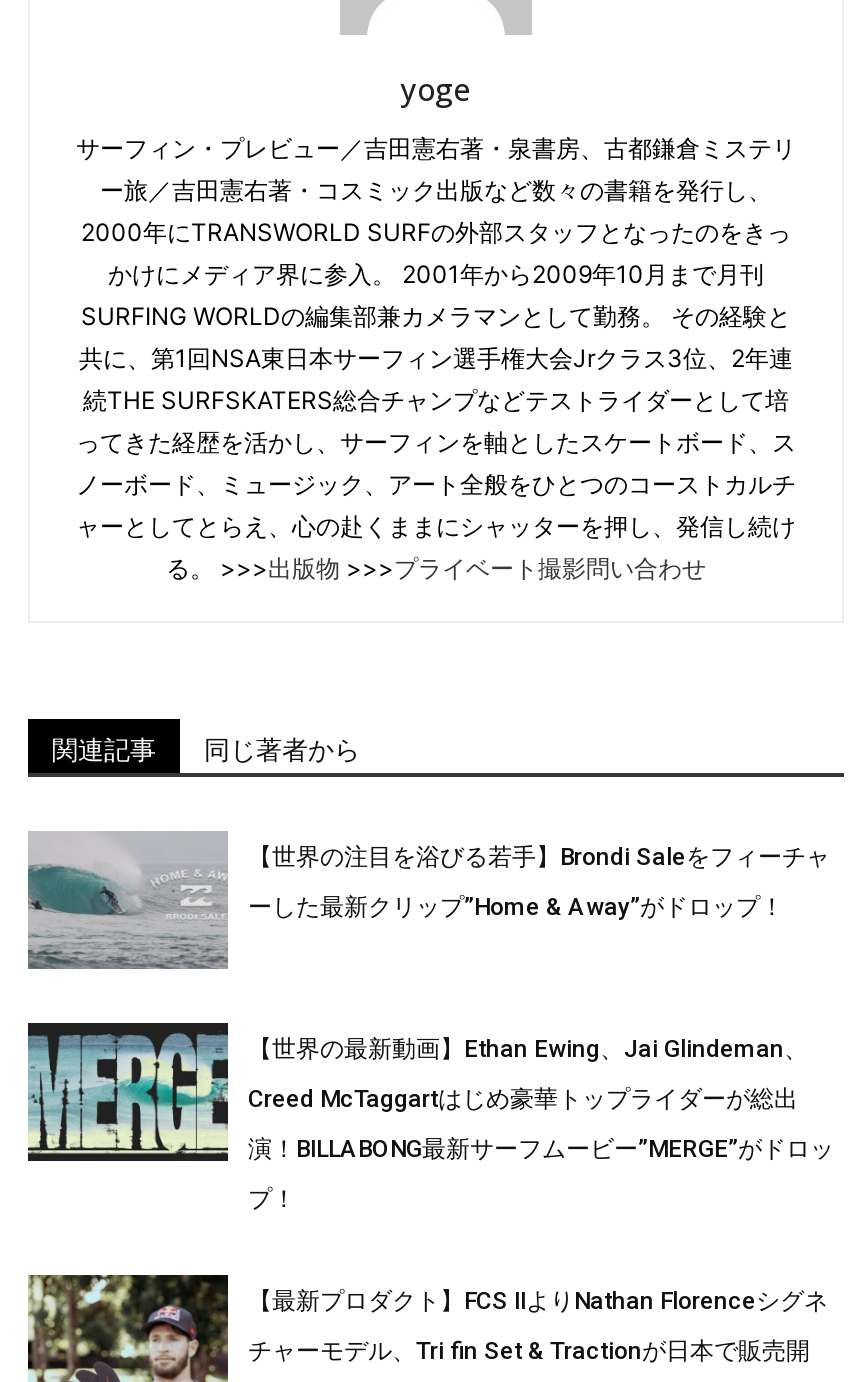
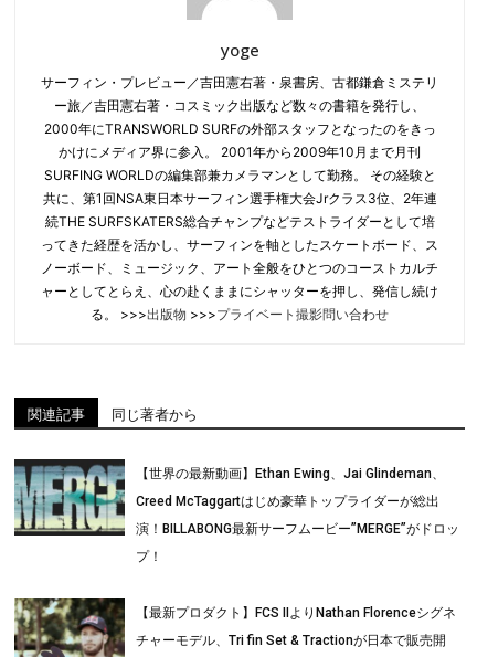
- [image]
- 【世界の注目を浴びる若手】Brondi Saleをフィーチャ
- ーした最新クリップ”Home & Away”がドロップ！
